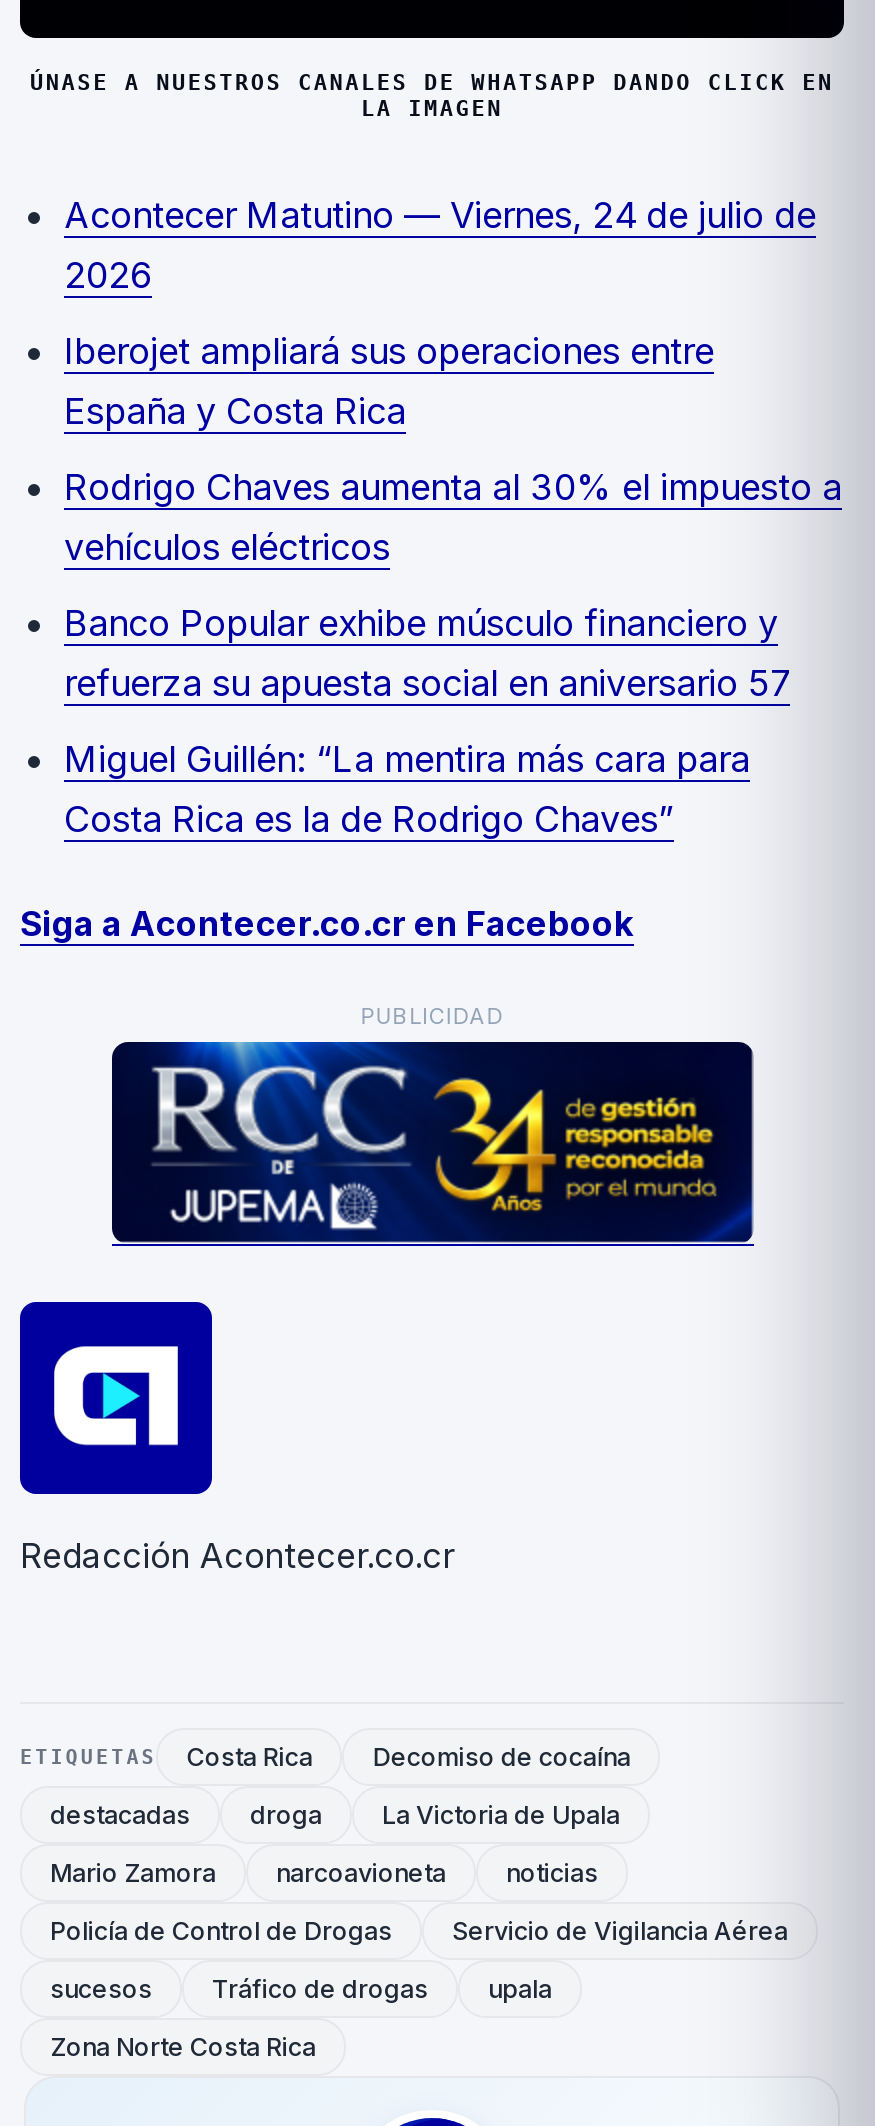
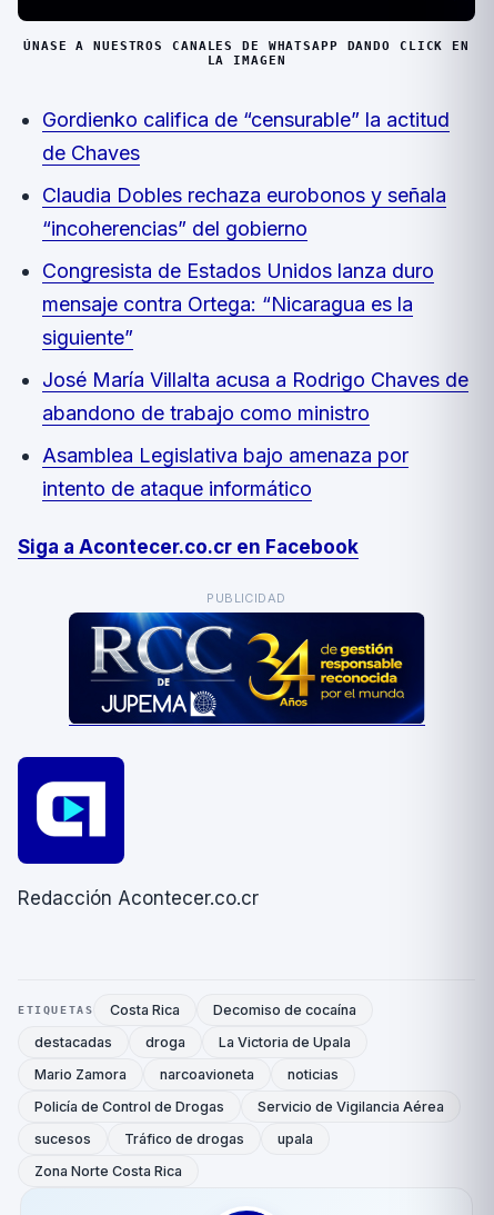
- Acontecer Matutino — Viernes, 24 de julio de
- 2026
+ Gordienko califica de “censurable” la actitud
+ de Chaves

- Iberojet ampliará sus operaciones entre
- España y Costa Rica
+ Claudia Dobles rechaza eurobonos y señala
+ “incoherencias” del gobierno

- Rodrigo Chaves aumenta al 30% el impuesto a
- vehículos eléctricos
+ Congresista de Estados Unidos lanza duro
+ mensaje contra Ortega: “Nicaragua es la
+ siguiente”

- Banco Popular exhibe músculo financiero y
- refuerza su apuesta social en aniversario 57
+ José María Villalta acusa a Rodrigo Chaves de
+ abandono de trabajo como ministro

- Miguel Guillén: “La mentira más cara para
- Costa Rica es la de Rodrigo Chaves”
+ Asamblea Legislativa bajo amenaza por
+ intento de ataque informático
